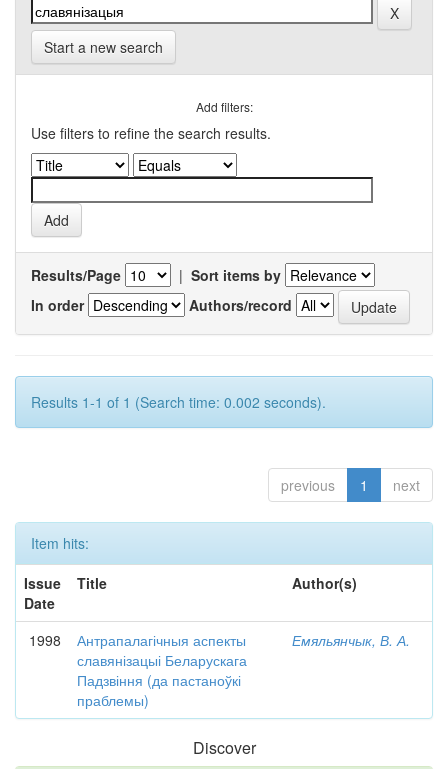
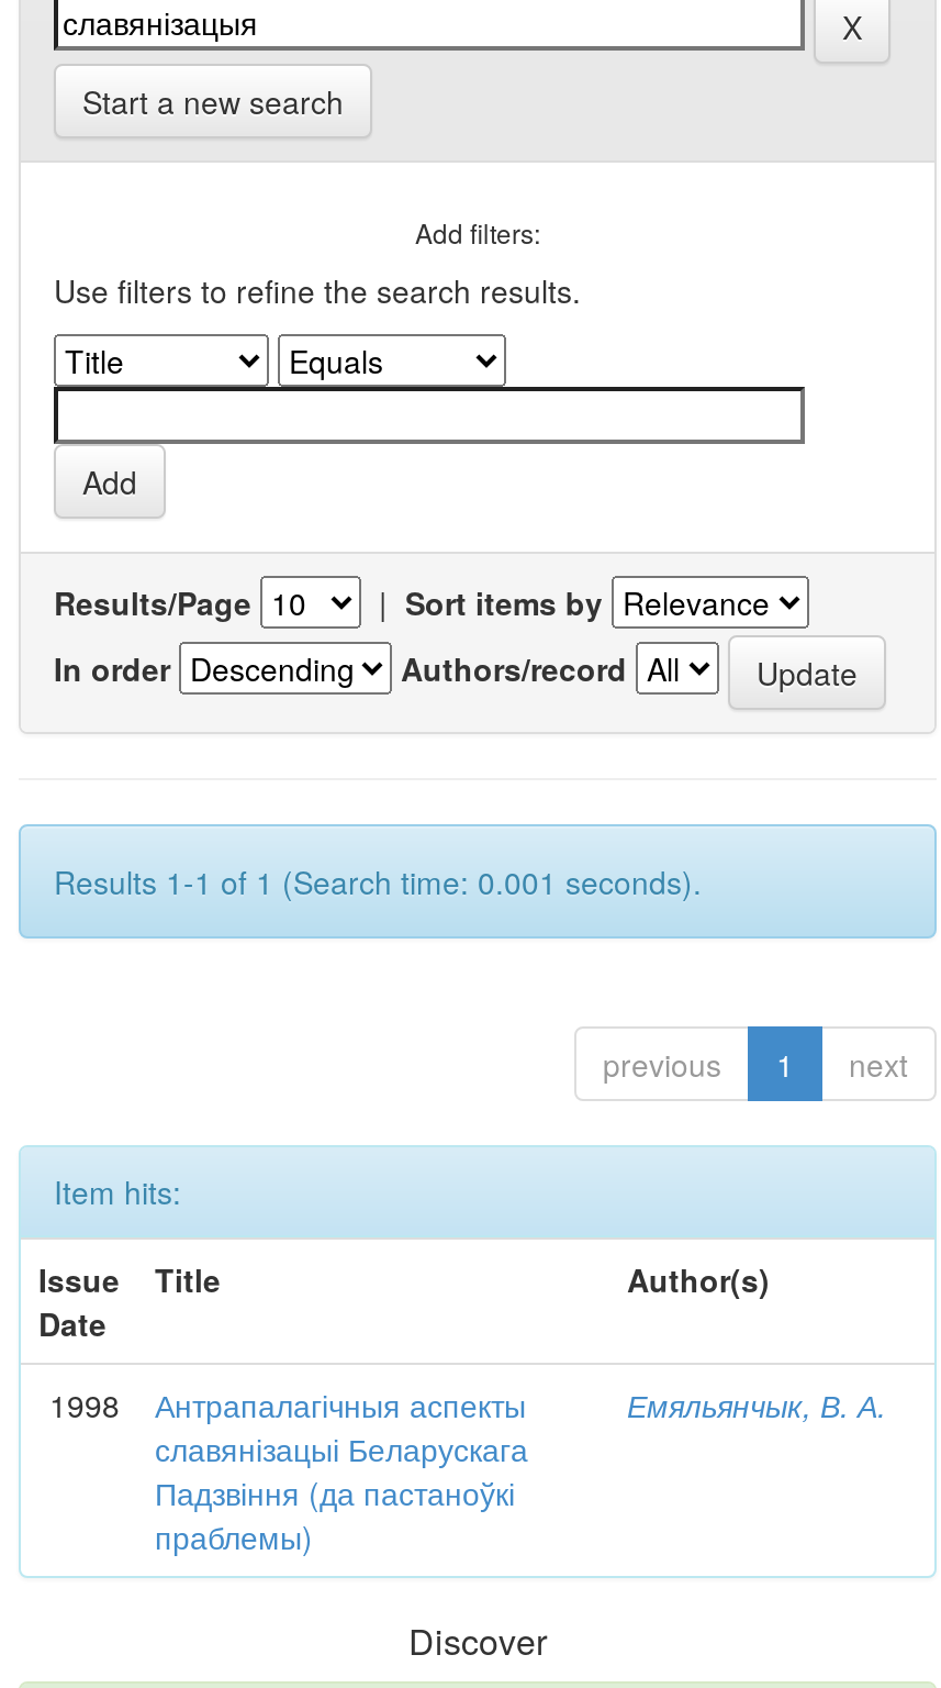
- Results 1-1 of 1 (Search time: 0.002 seconds).
+ Results 1-1 of 1 (Search time: 0.001 seconds).
